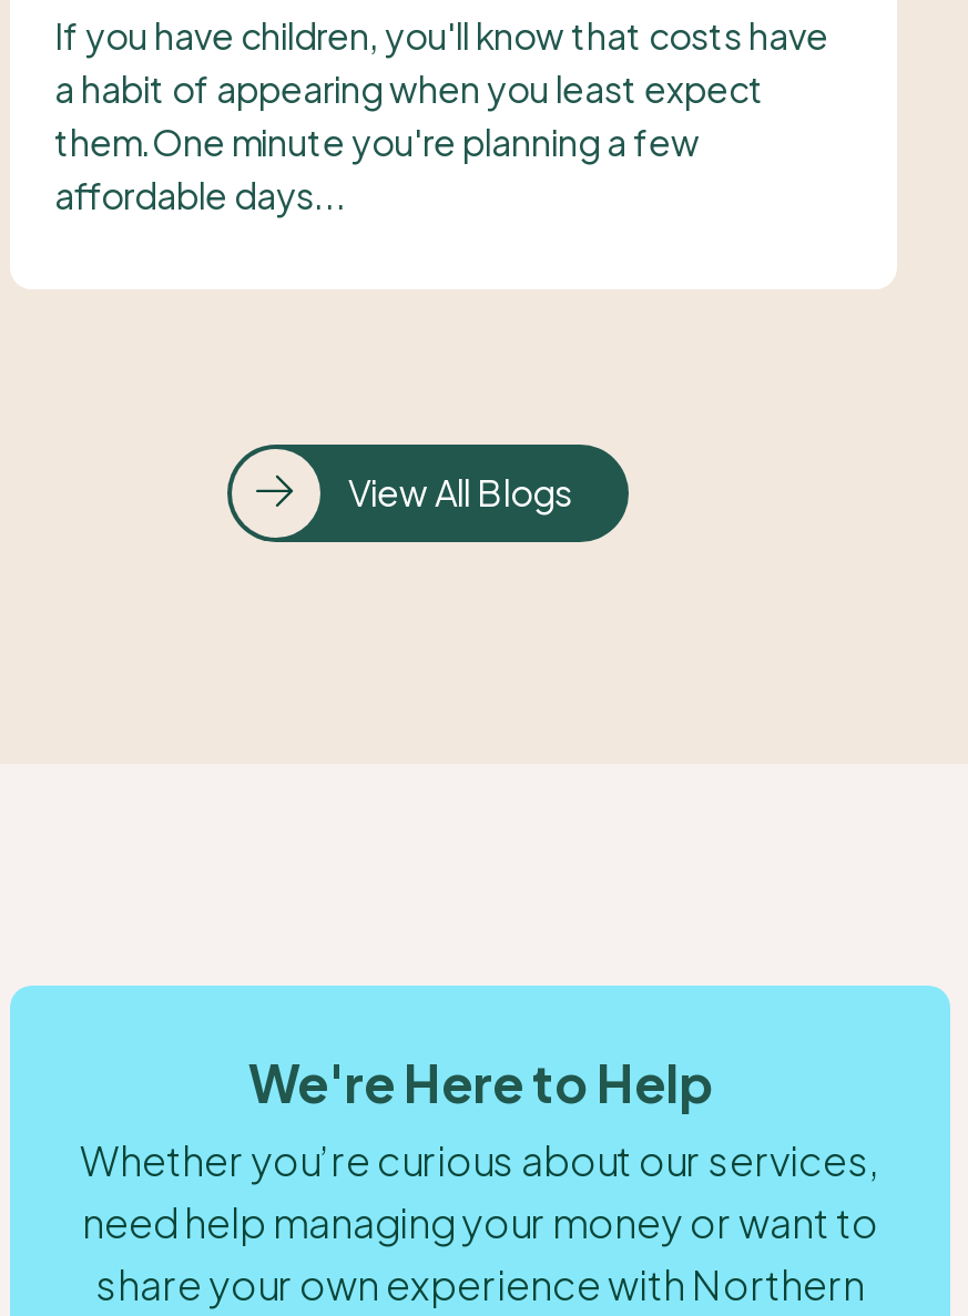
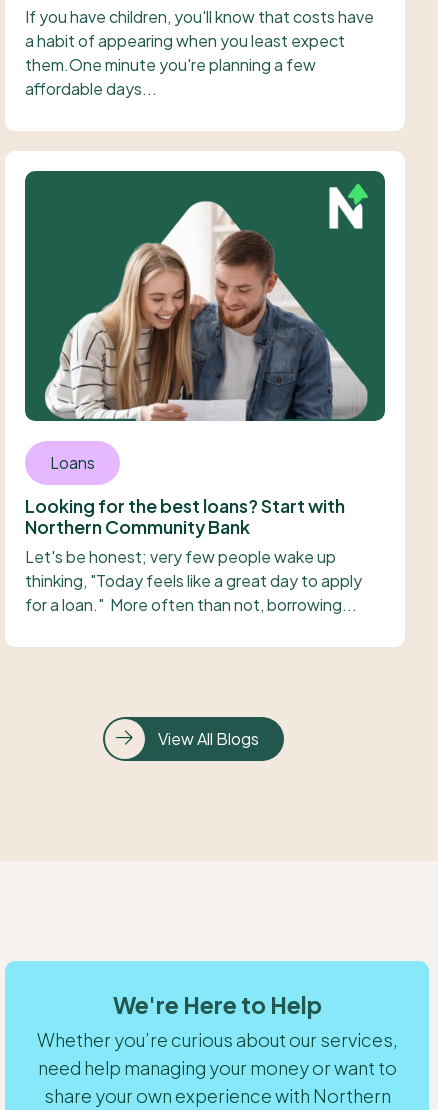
+ [image]
+ Loans
+ Looking for the best loans? Start with
+ Northern Community Bank
+ Let's be honest; very few people wake up
+ thinking, "Today feels like a great day to apply
+ for a loan." More often than not, borrowing...
